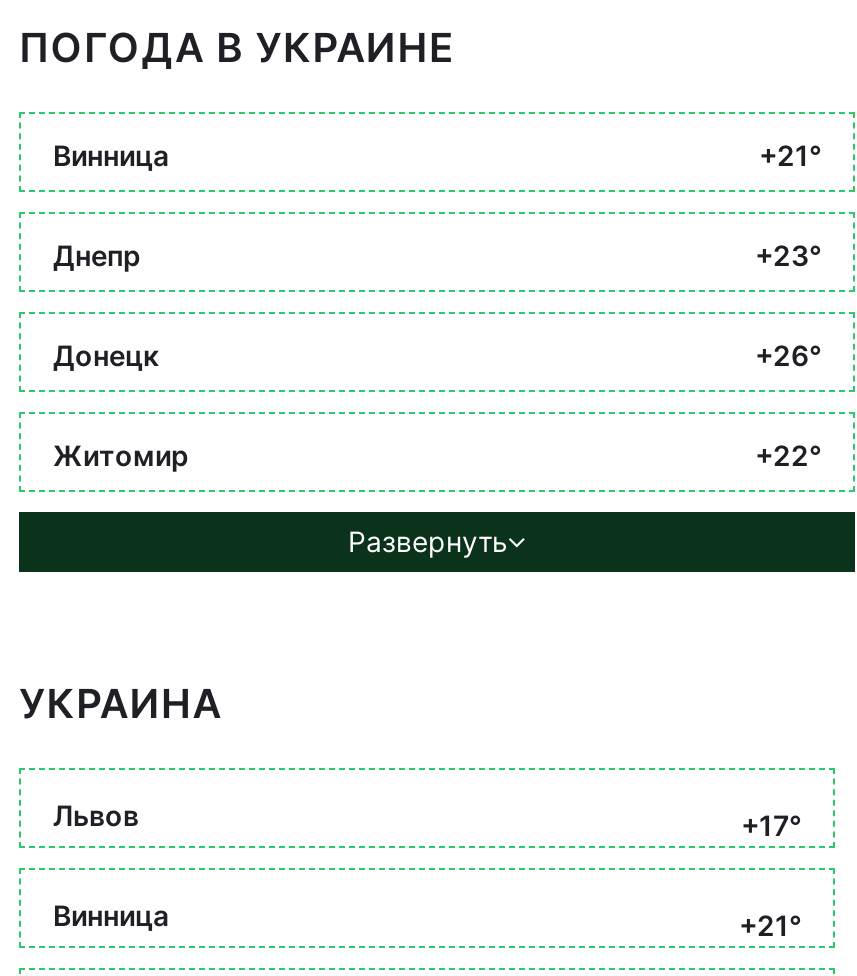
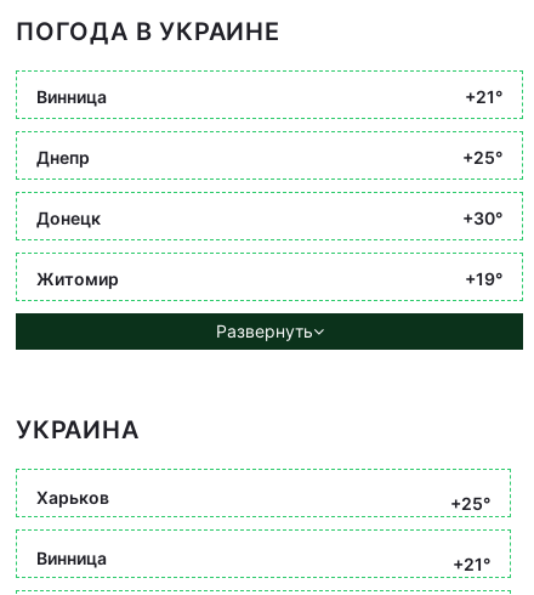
- +23°
+ +25°

- +26°
+ +30°

- +22°
+ +19°

- Львов
- +17°
+ Харьков
+ +25°
